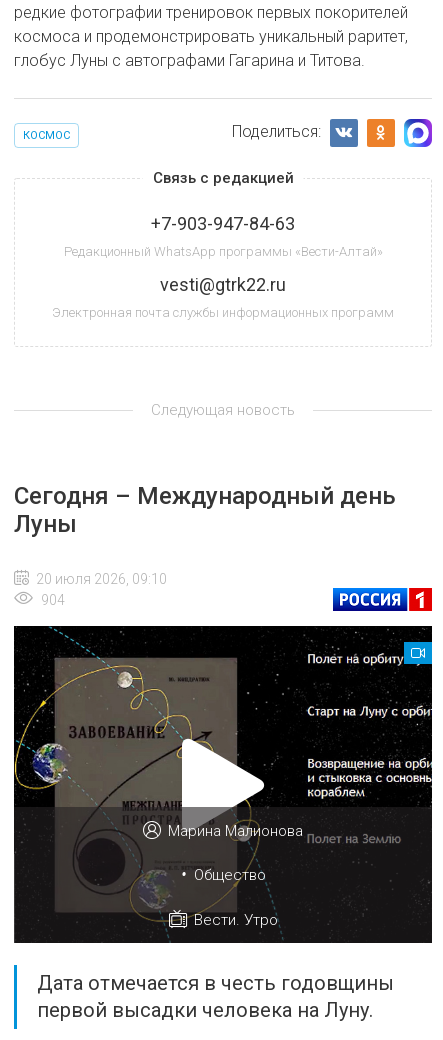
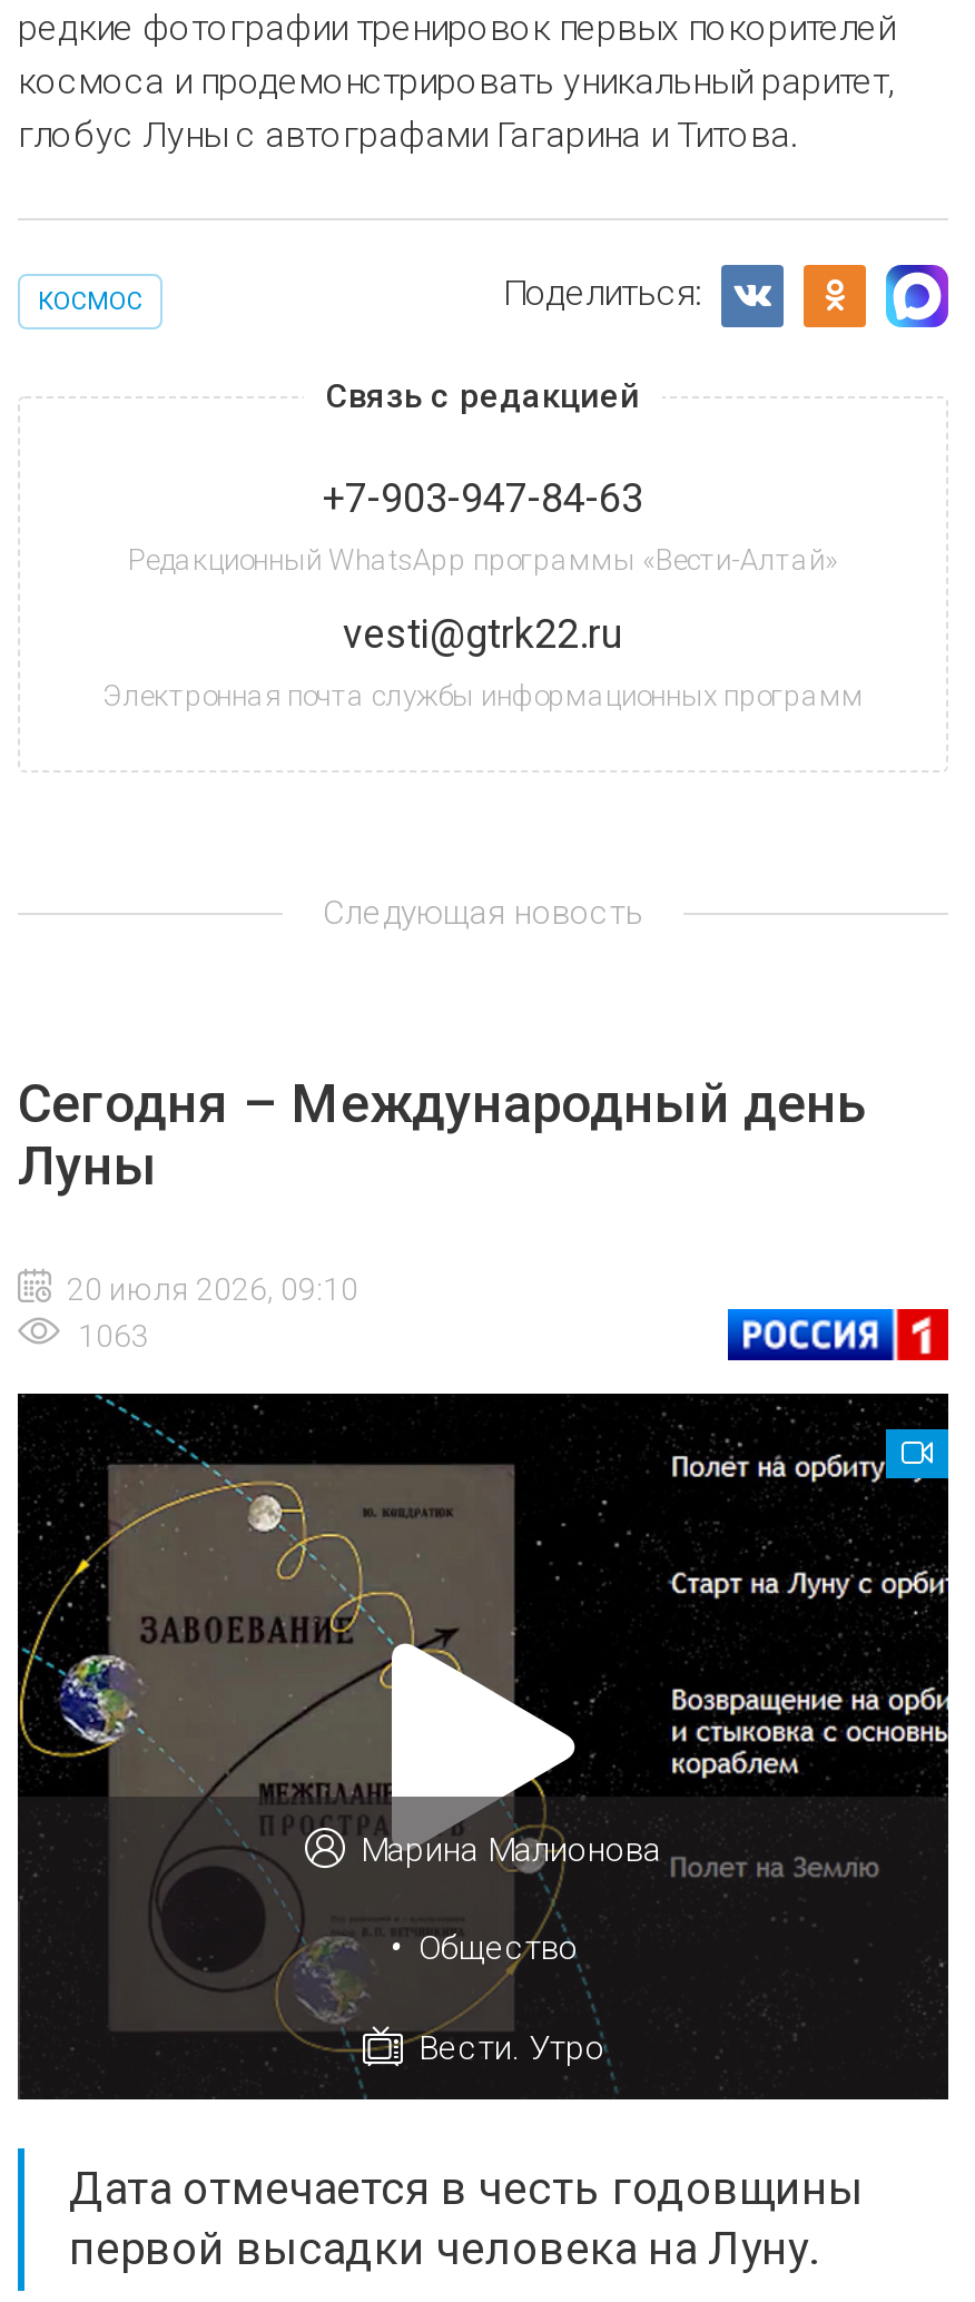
- 904
+ 1063
